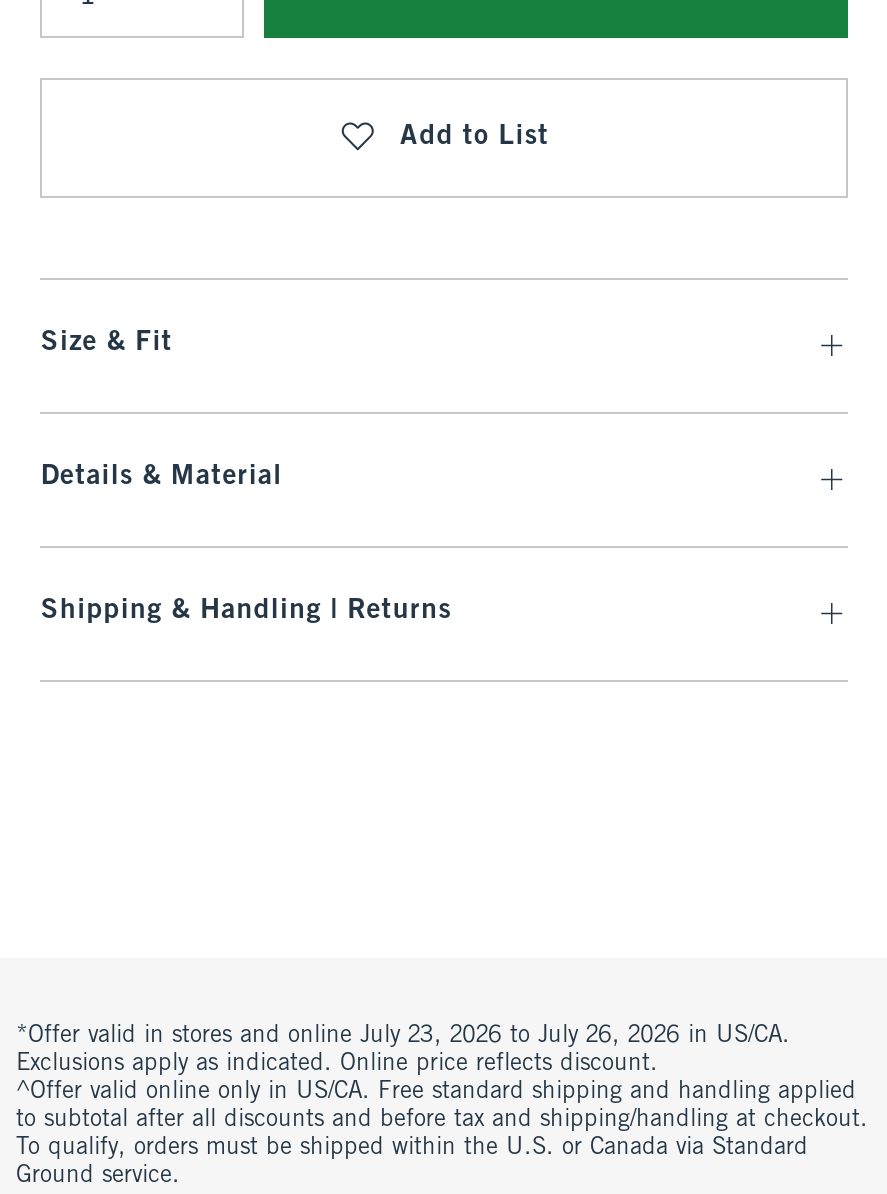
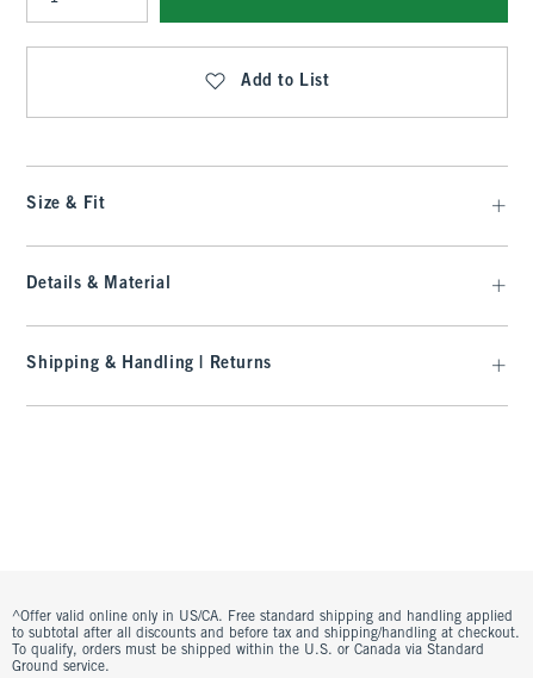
- *Offer valid in stores and online July 23, 2026 to July 26, 2026 in US/CA.
- Exclusions apply as indicated. Online price reflects discount.
